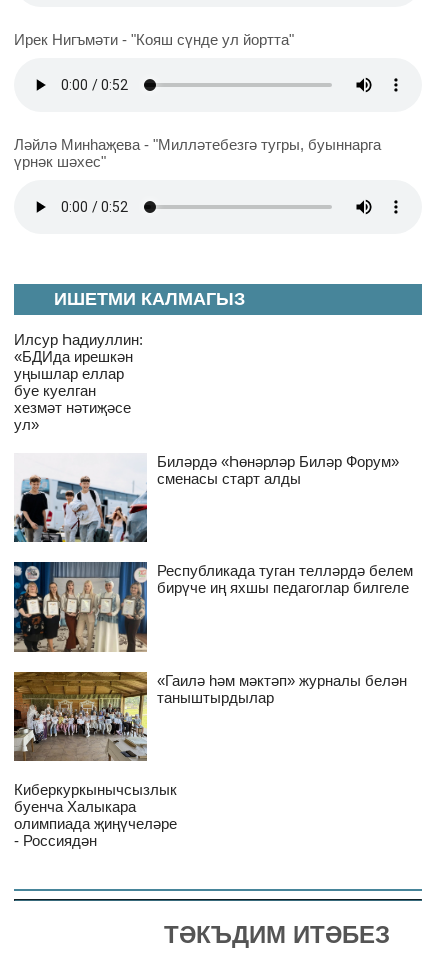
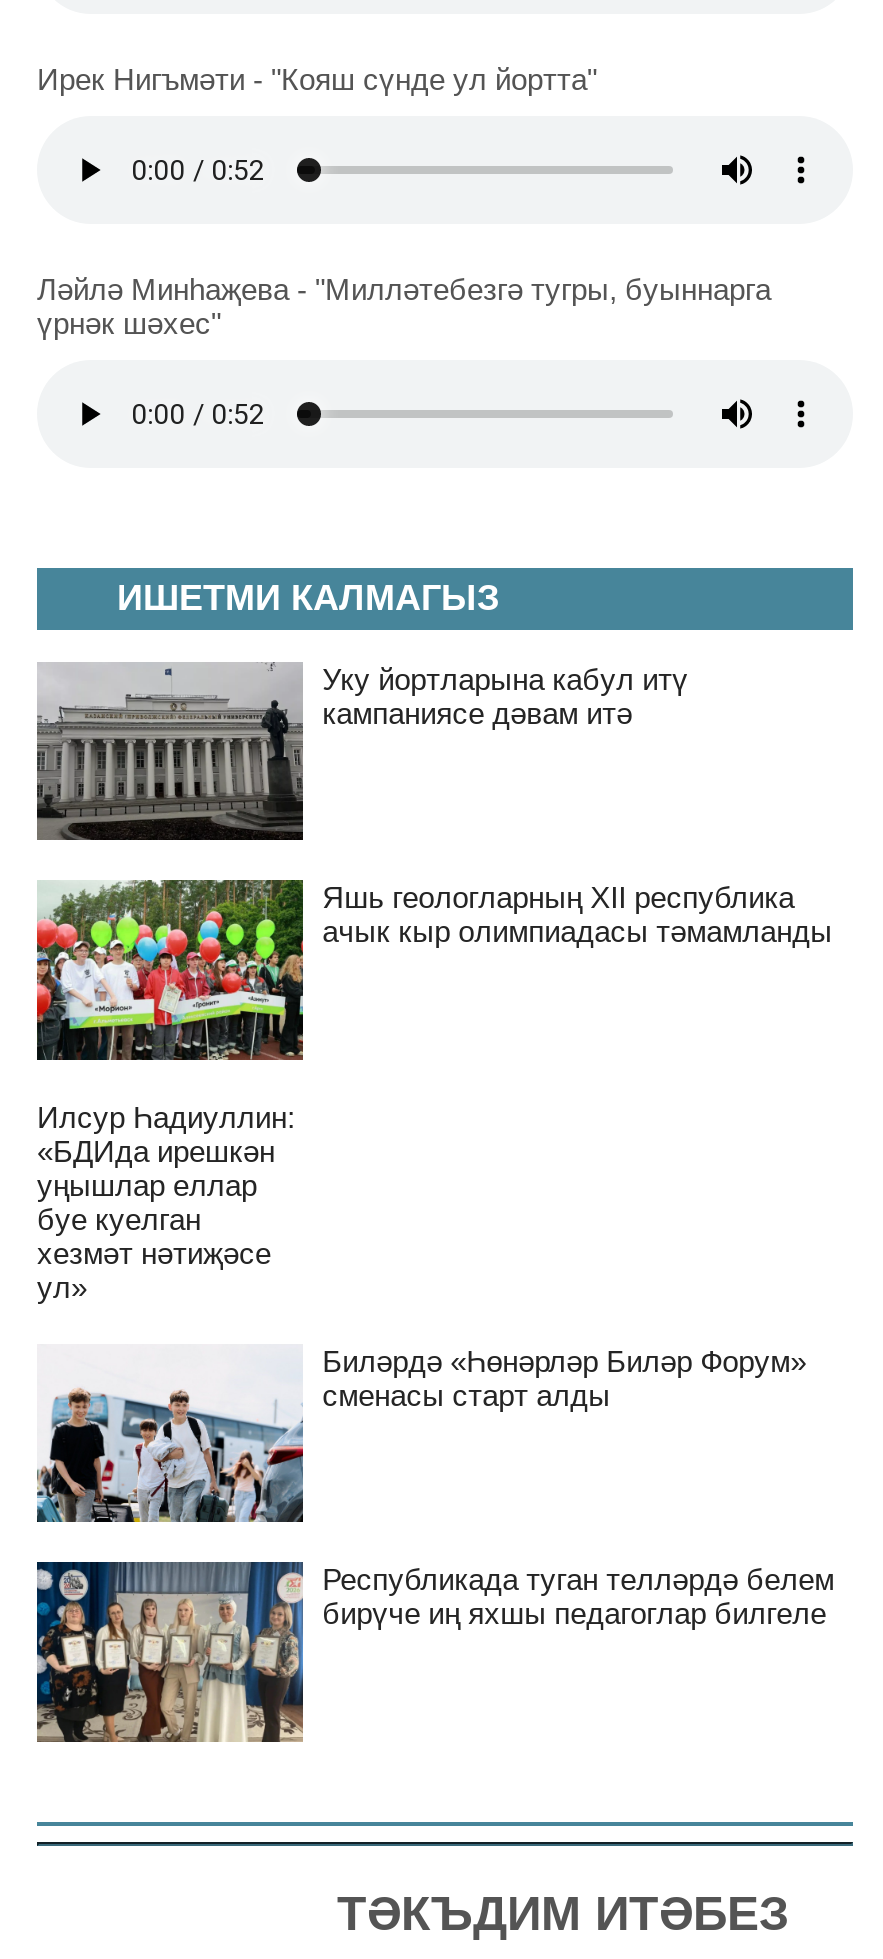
+ [image]
+ Уку йортларына кабул итү
+ кампаниясе дәвам итә

+ [image]
+ Яшь геологларның XII республика
+ ачык кыр олимпиадасы тәмамланды

moved down: [image] | Илсур Һадиуллин: | «БДИда ирешкән | ... | Республикада туган телләрдә белем | бирүче иң яхшы педагоглар билгеле

moved down: [image]

- [image]
- «Гаилә һәм мәктәп» журналы белән
- таныштырдылар

- Киберкуркынычсызлык
- буенча Халыкара
- олимпиада җиңүчеләре
- - Россиядән
